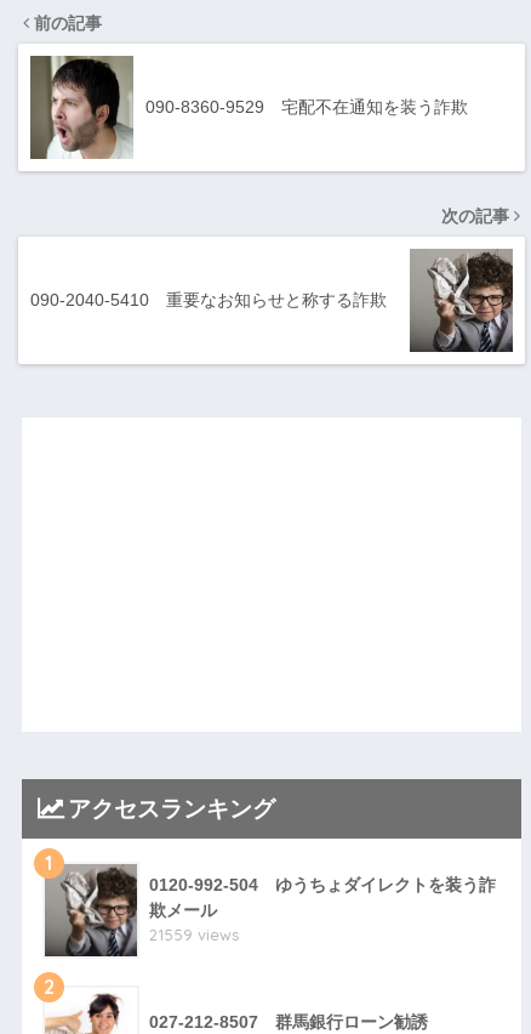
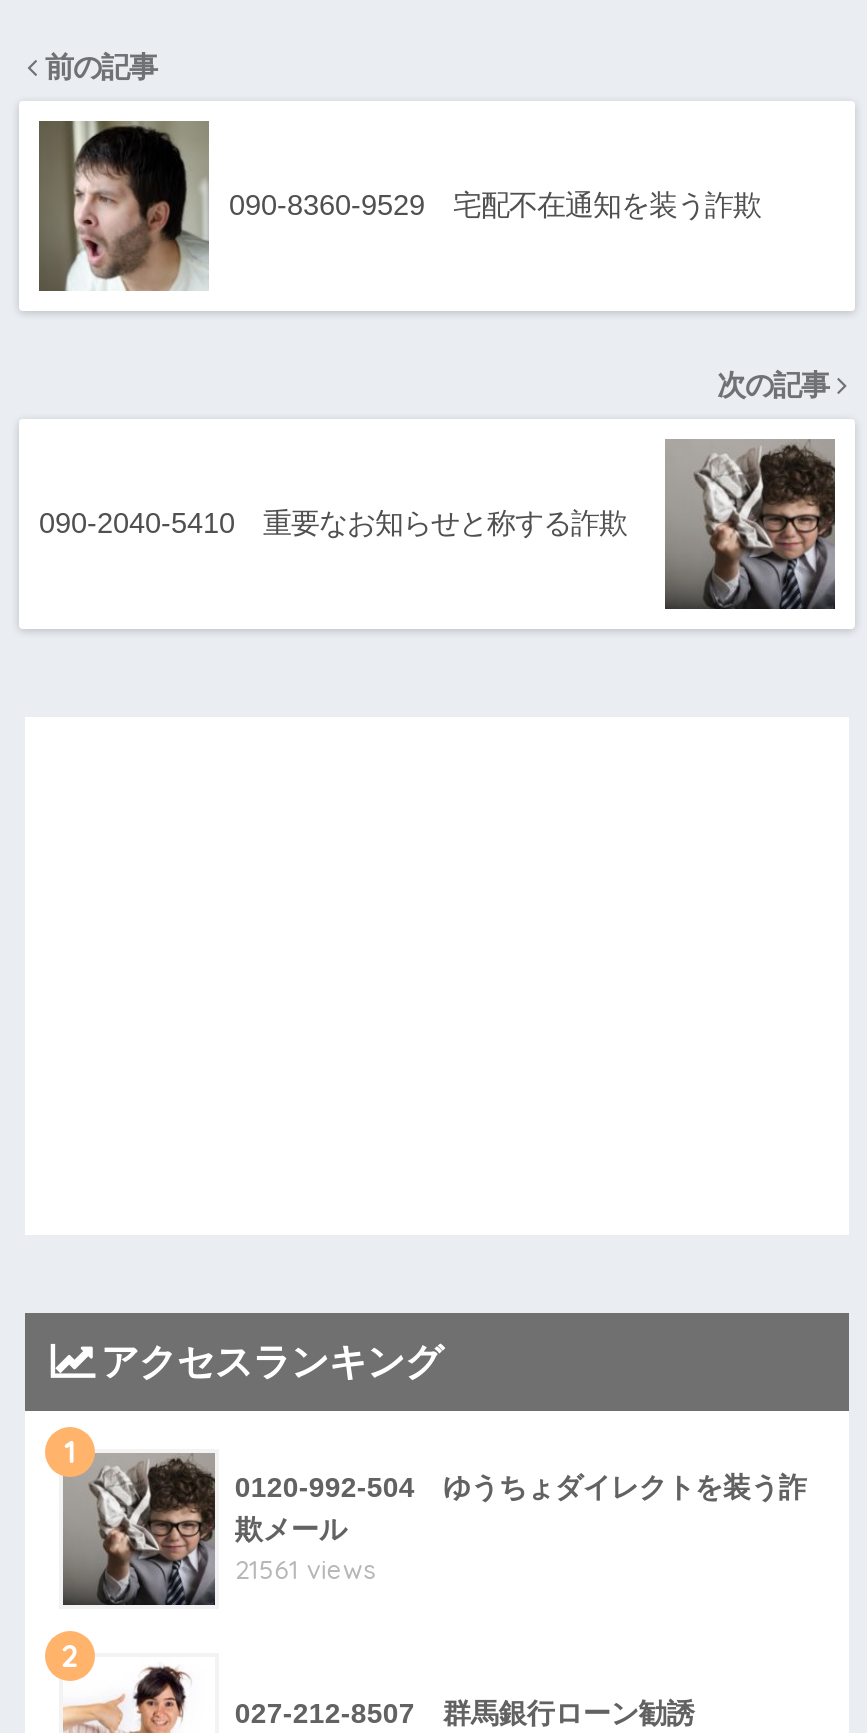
- 21559 views
+ 21561 views
